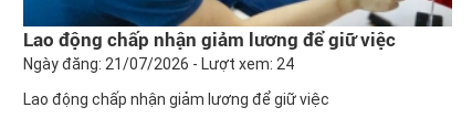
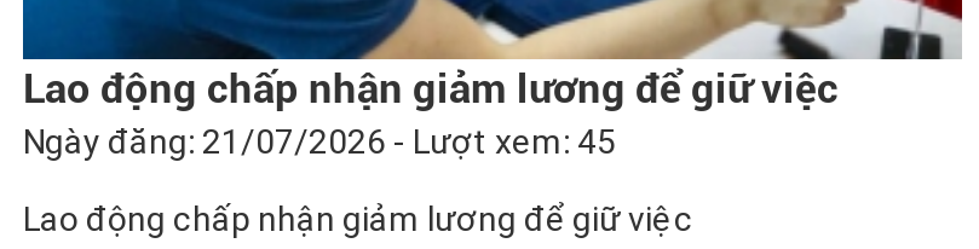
- Ngày đăng: 21/07/2026 - Lượt xem: 24
+ Ngày đăng: 21/07/2026 - Lượt xem: 45
